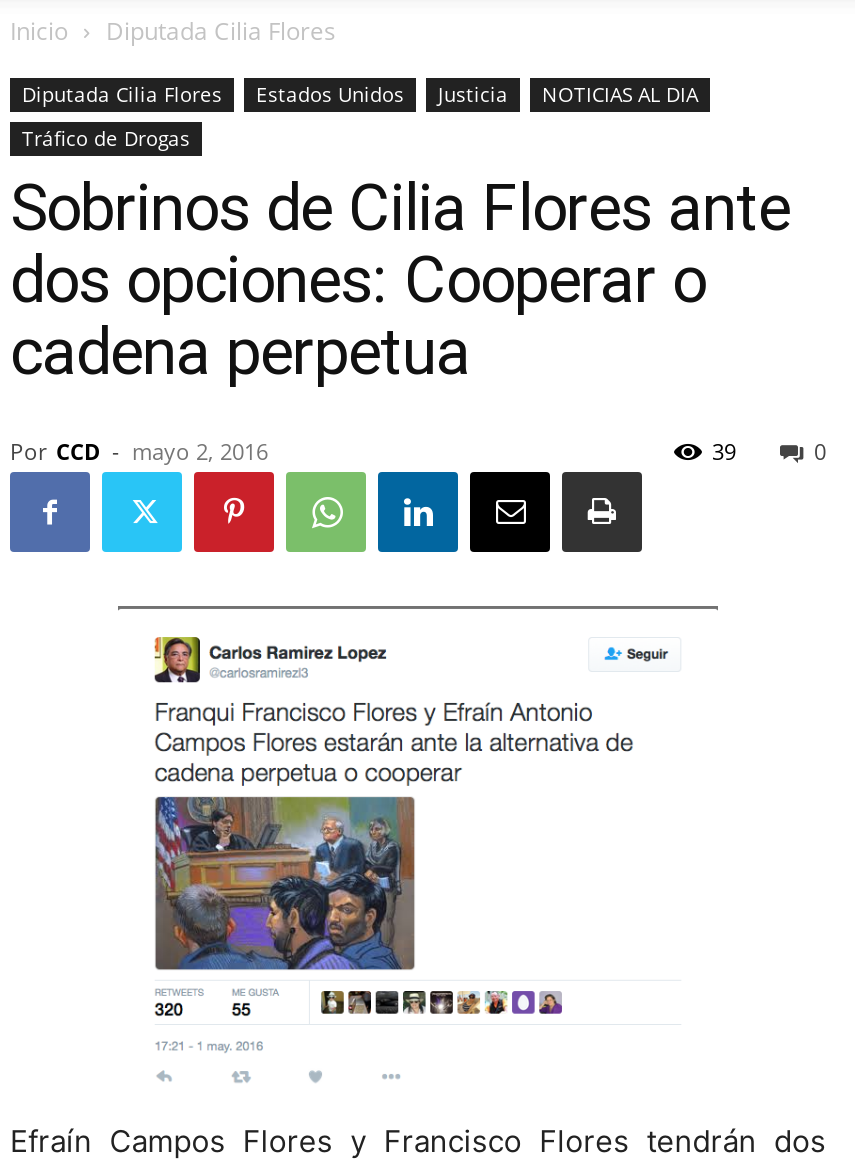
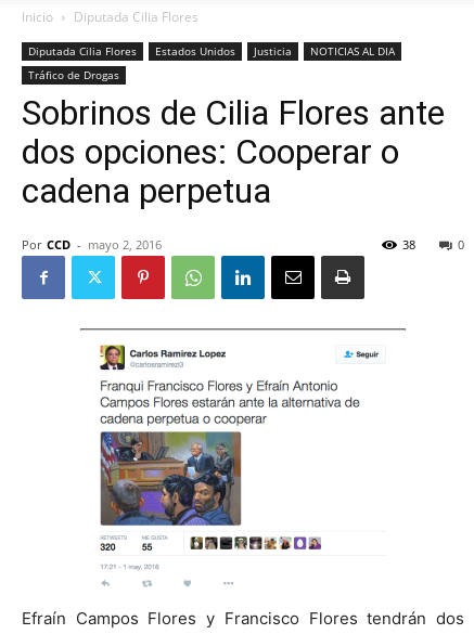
- 39
+ 38
